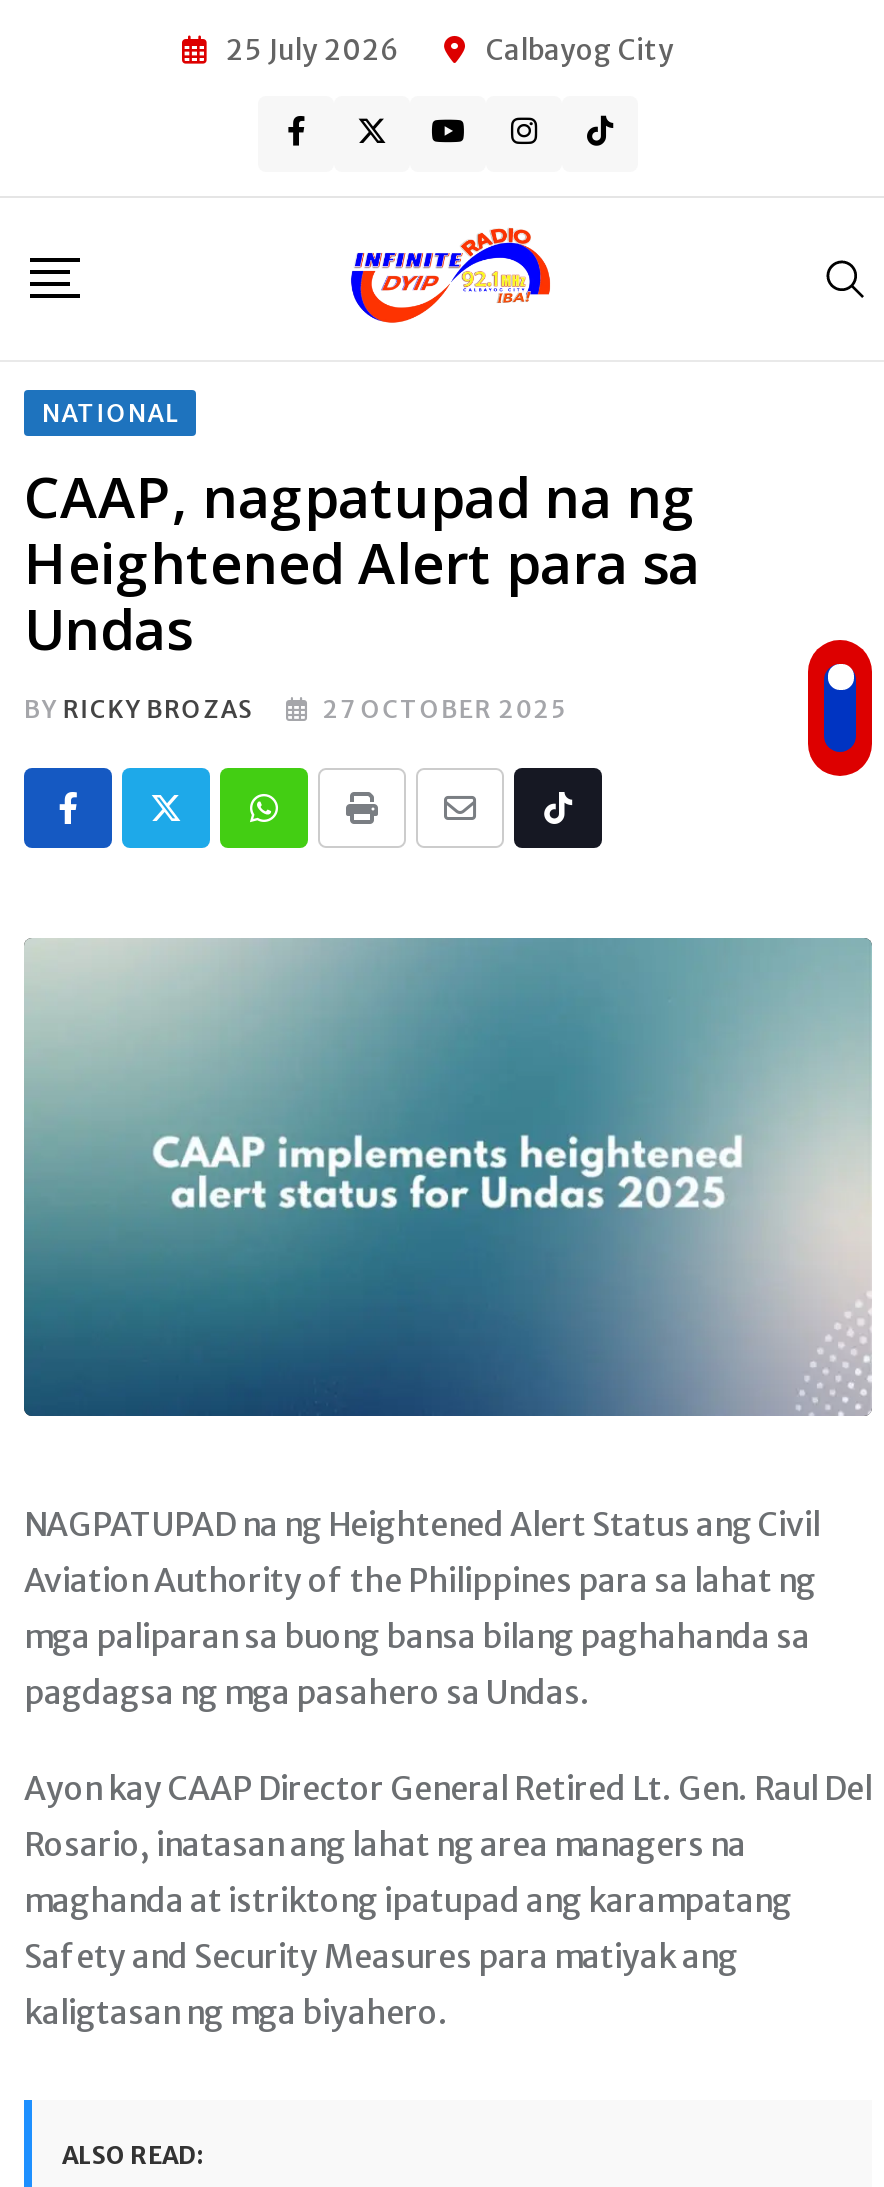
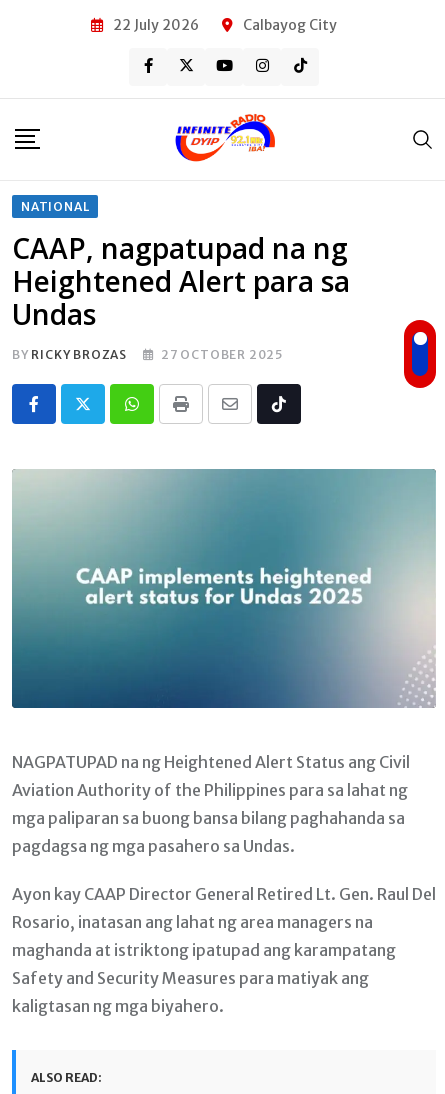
- 25 July 2026
+ 22 July 2026
